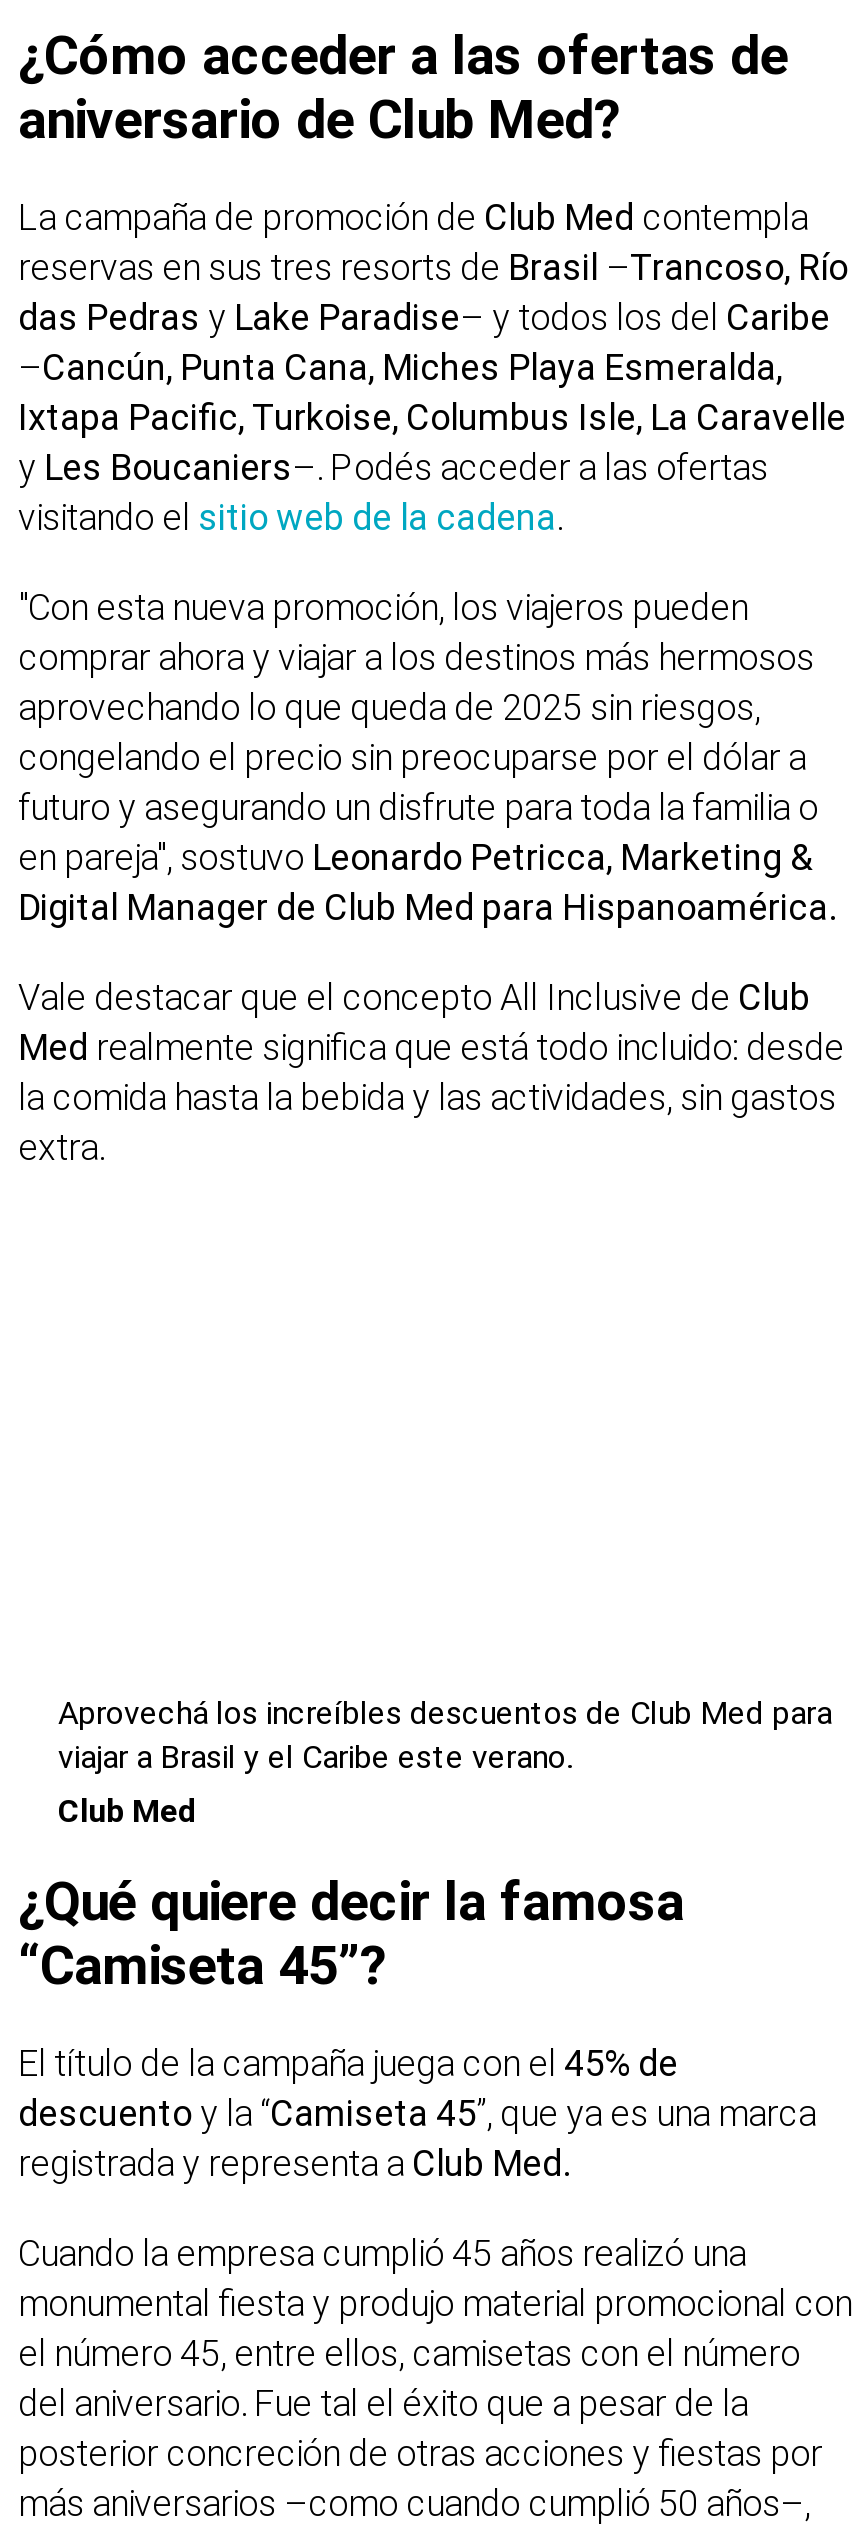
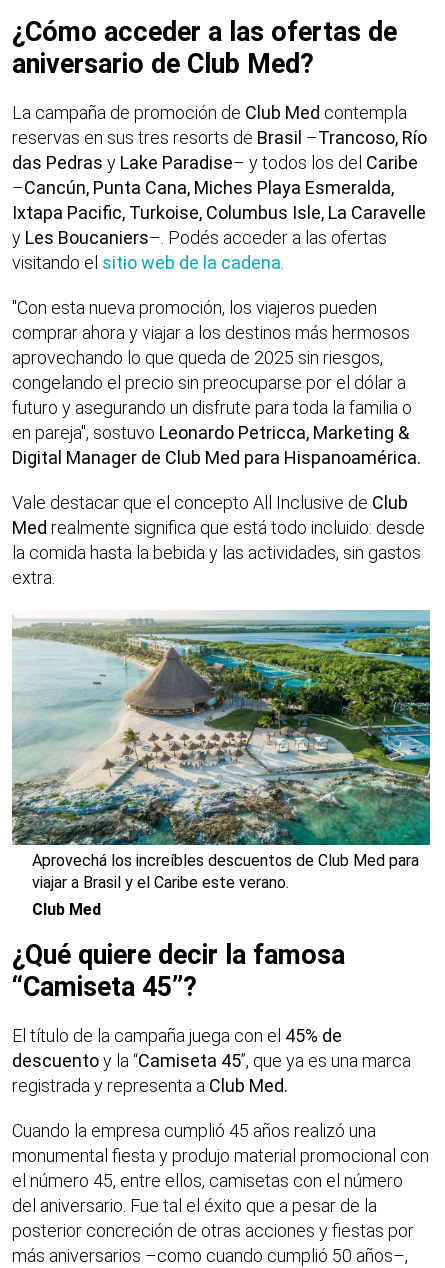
+ [image]
